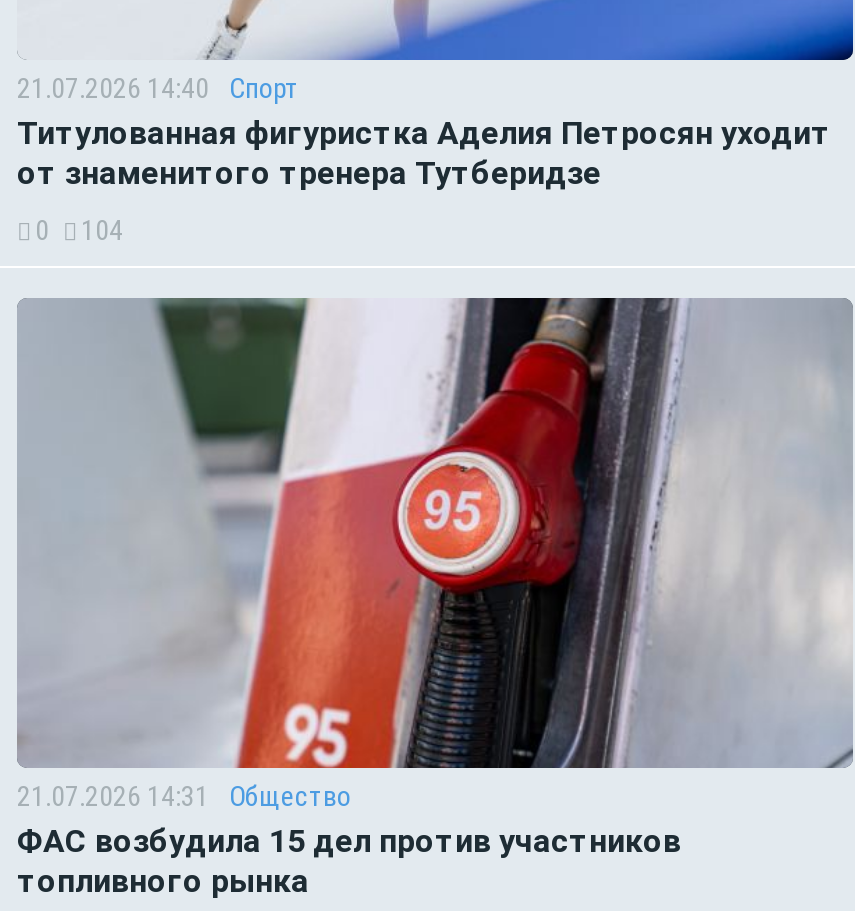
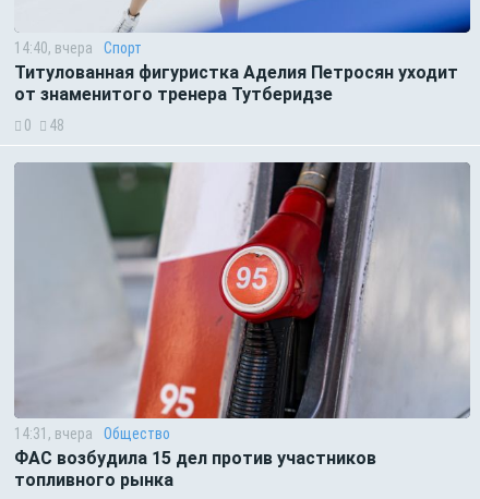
- 21.07.2026 14:40 Спорт
+ 14:40, вчера Спорт

- 0 104
+ 0 48

- 21.07.2026 14:31 Общество
+ 14:31, вчера Общество
